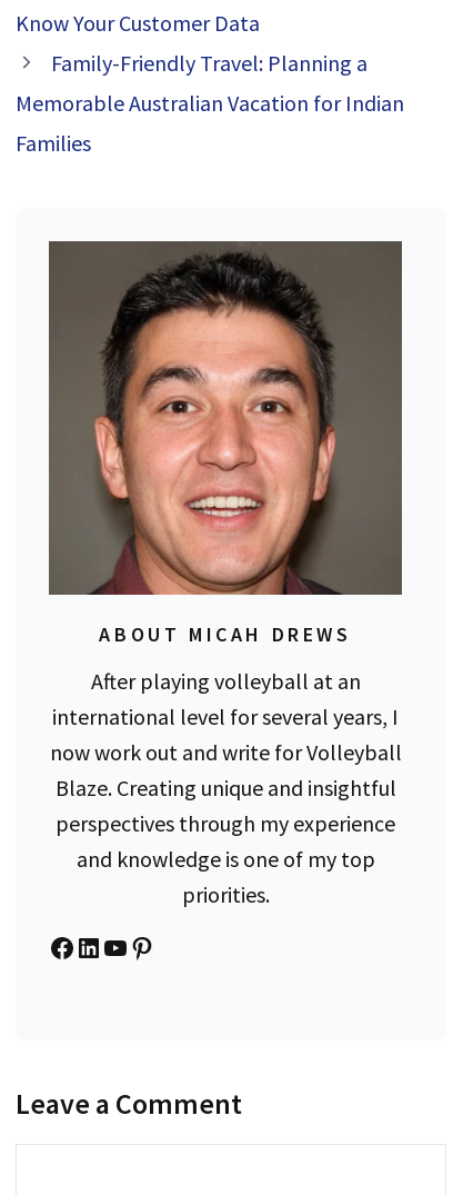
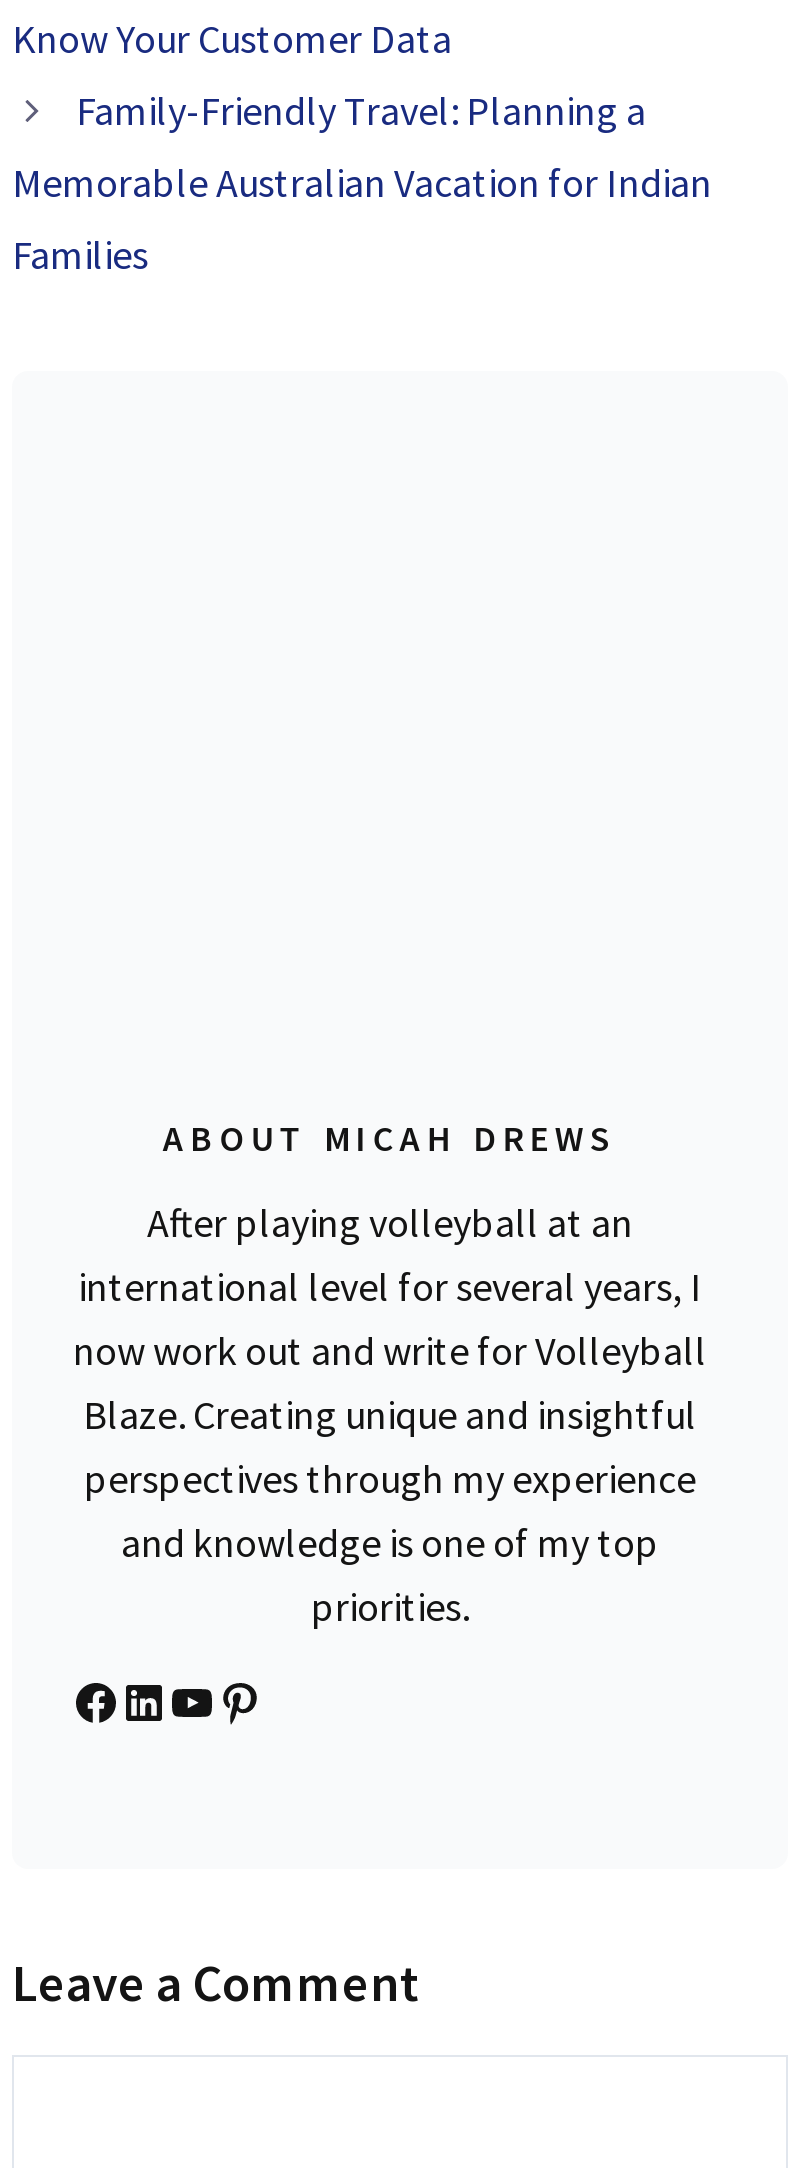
- [image]
